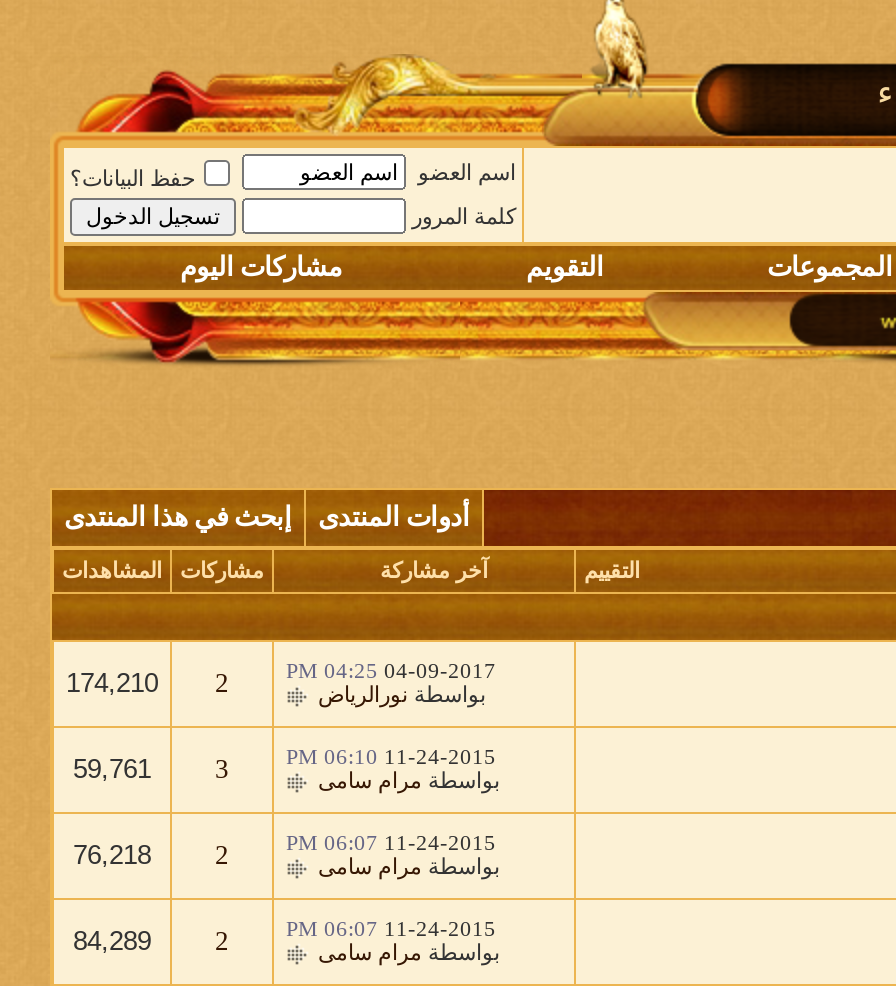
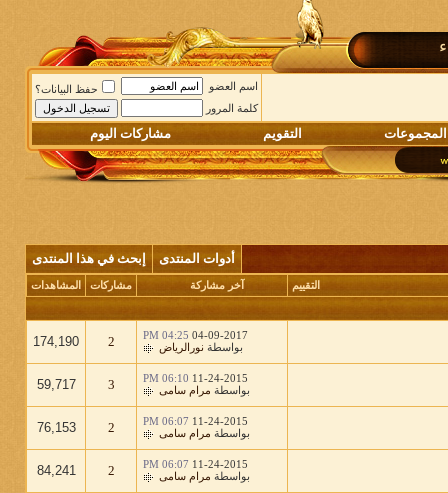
- 174,210 2
+ 174,190 2

- 59,761
+ 59,717

- 76,218
+ 76,153

- 84,289
+ 84,241
